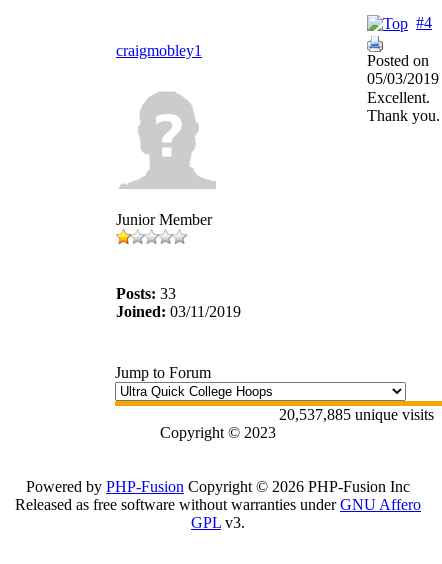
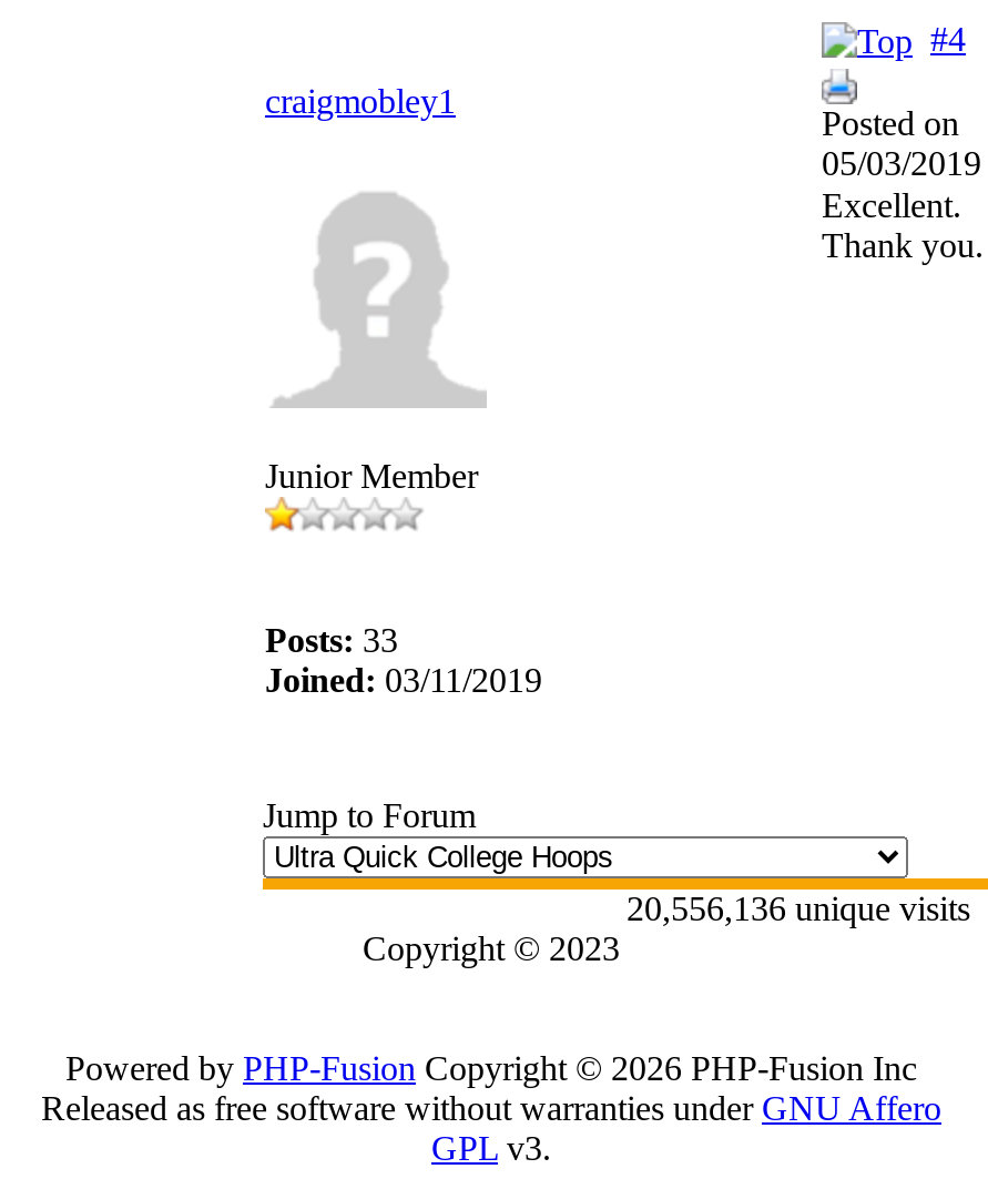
- 20,537,885 unique visits
+ 20,556,136 unique visits
